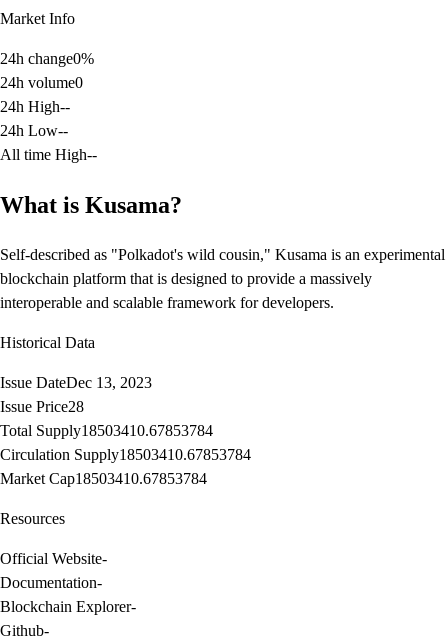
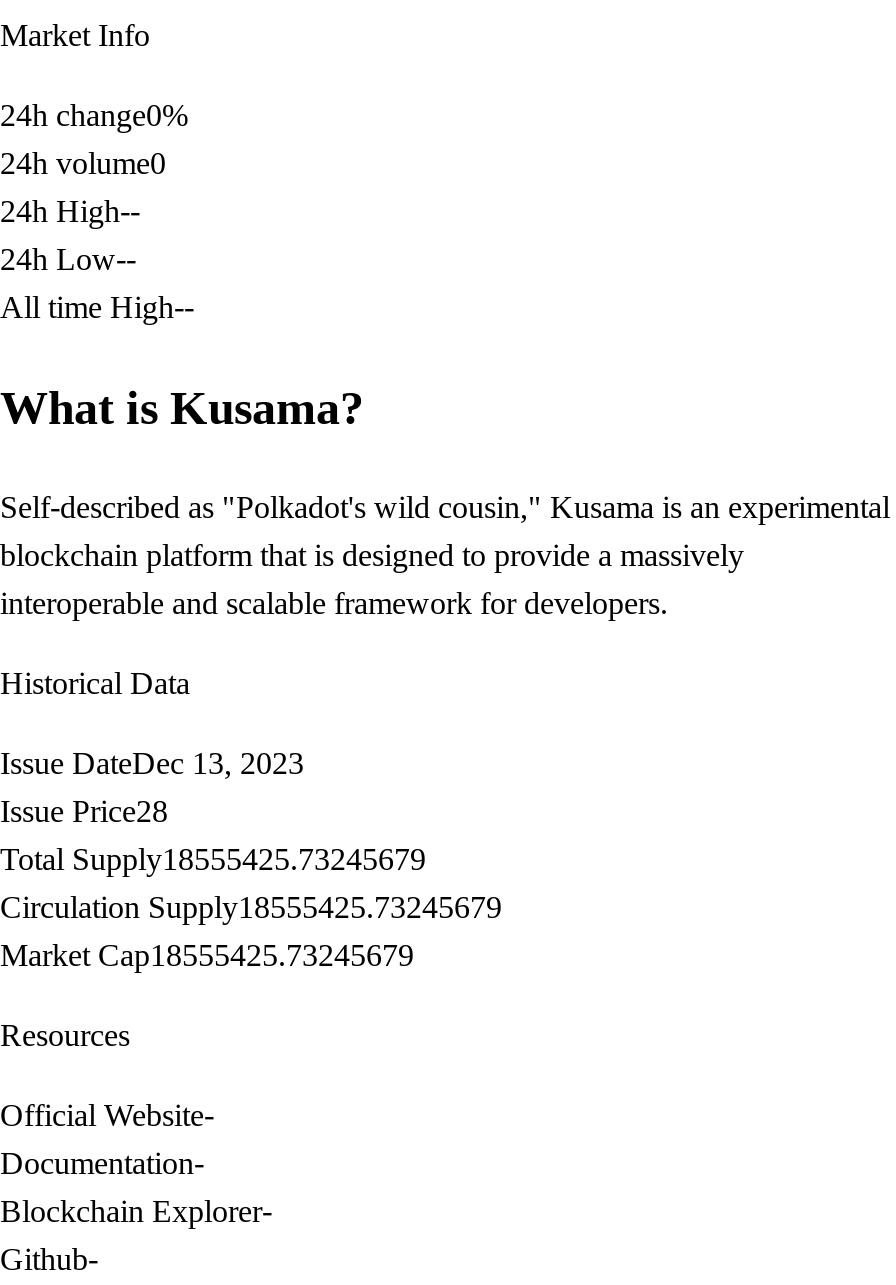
- Total Supply18503410.67853784
+ Total Supply18555425.73245679

- Circulation Supply18503410.67853784
+ Circulation Supply18555425.73245679

- Market Cap18503410.67853784
+ Market Cap18555425.73245679
